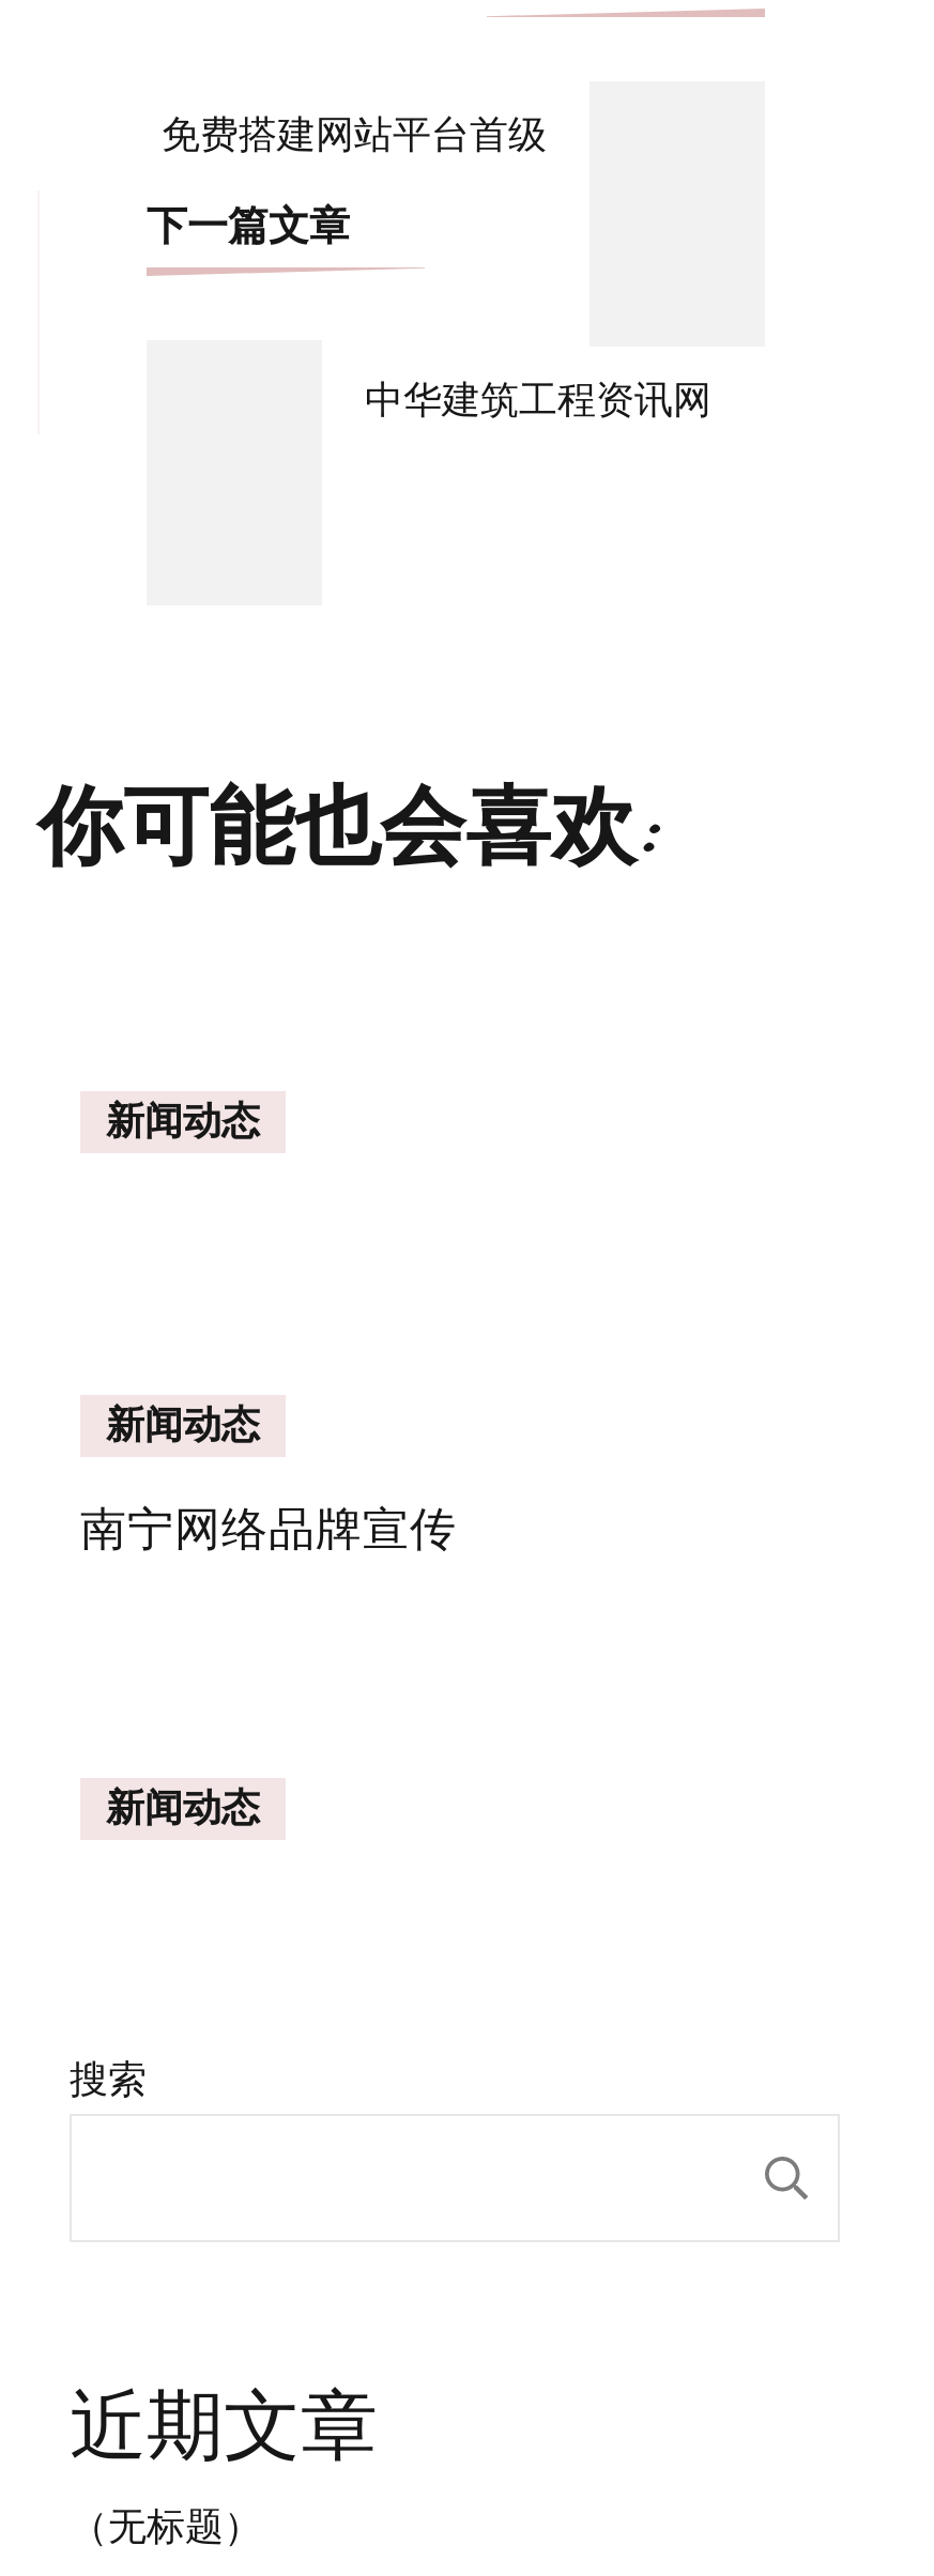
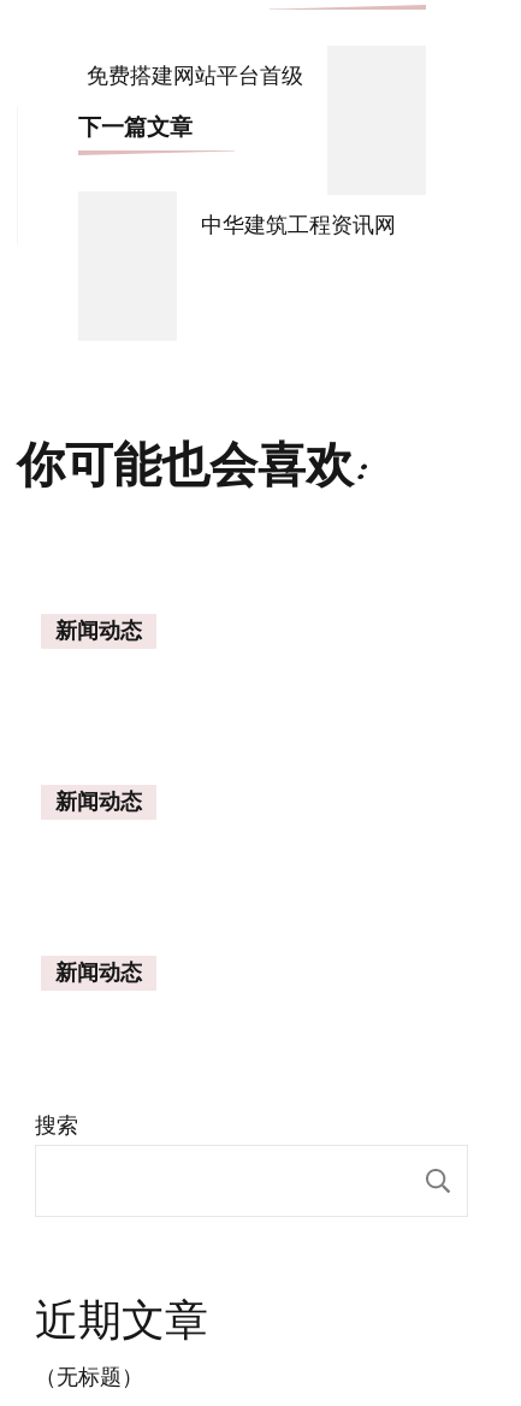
- 南宁网络品牌宣传
